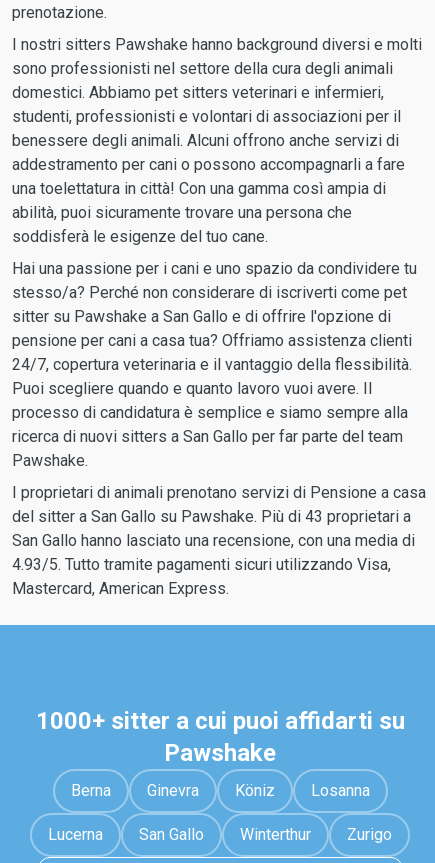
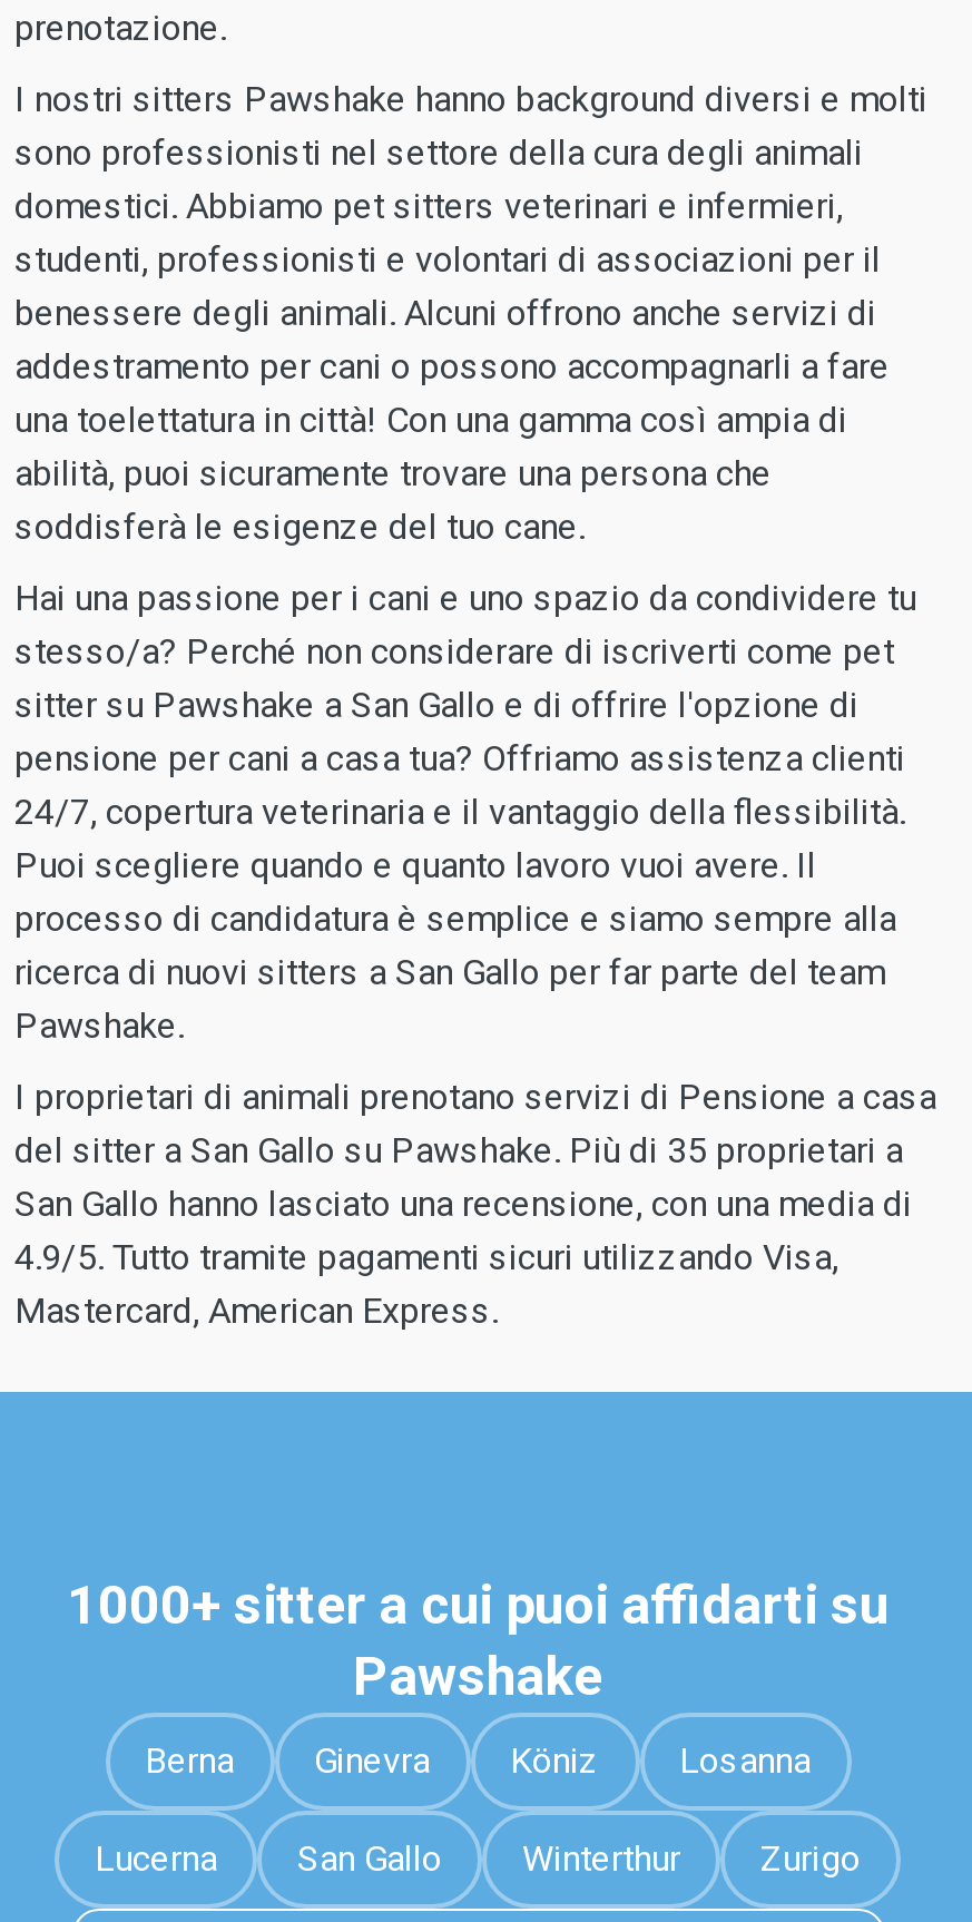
- del sitter a San Gallo su Pawshake. Più di 43 proprietari a
+ del sitter a San Gallo su Pawshake. Più di 35 proprietari a

- 4.93/5. Tutto tramite pagamenti sicuri utilizzando Visa,
+ 4.9/5. Tutto tramite pagamenti sicuri utilizzando Visa,
